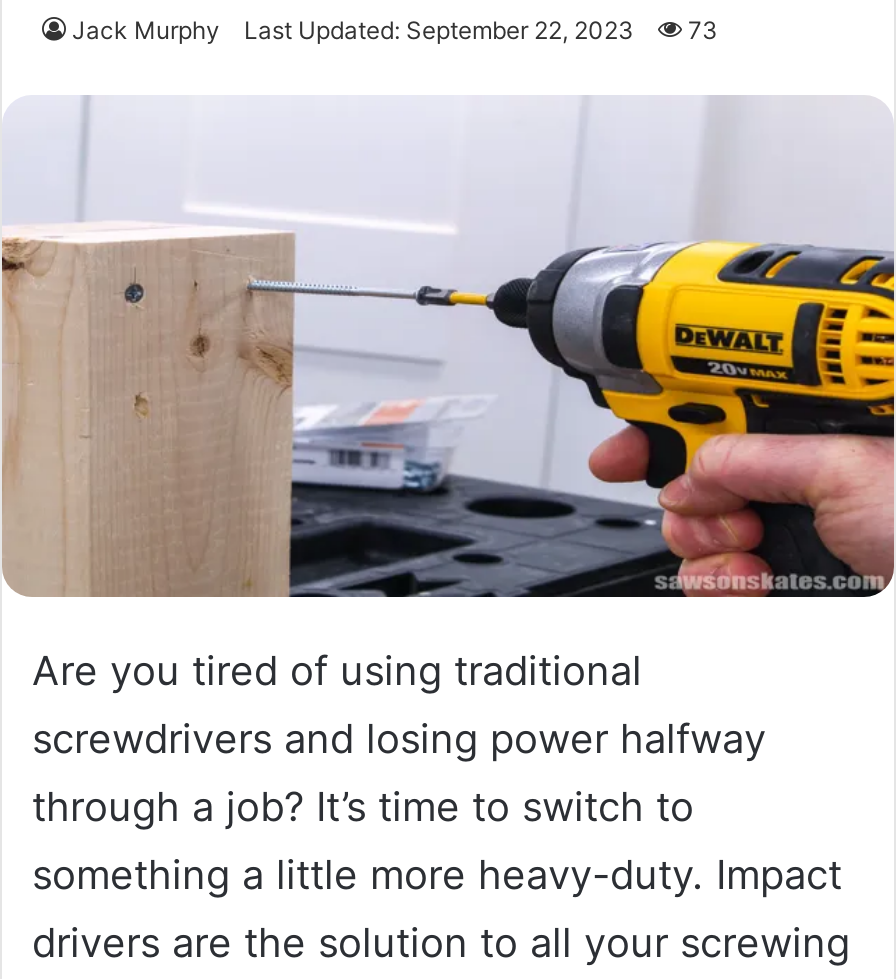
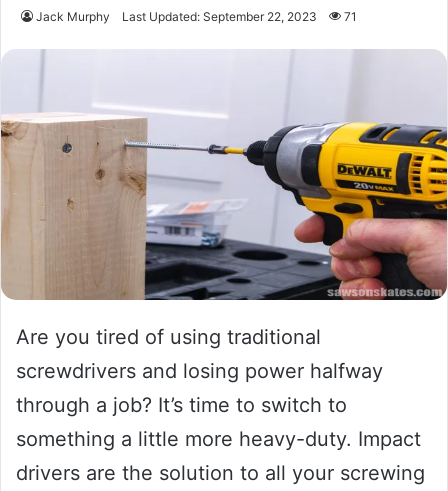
- Jack Murphy Last Updated: September 22, 2023 73
+ Jack Murphy Last Updated: September 22, 2023 71
